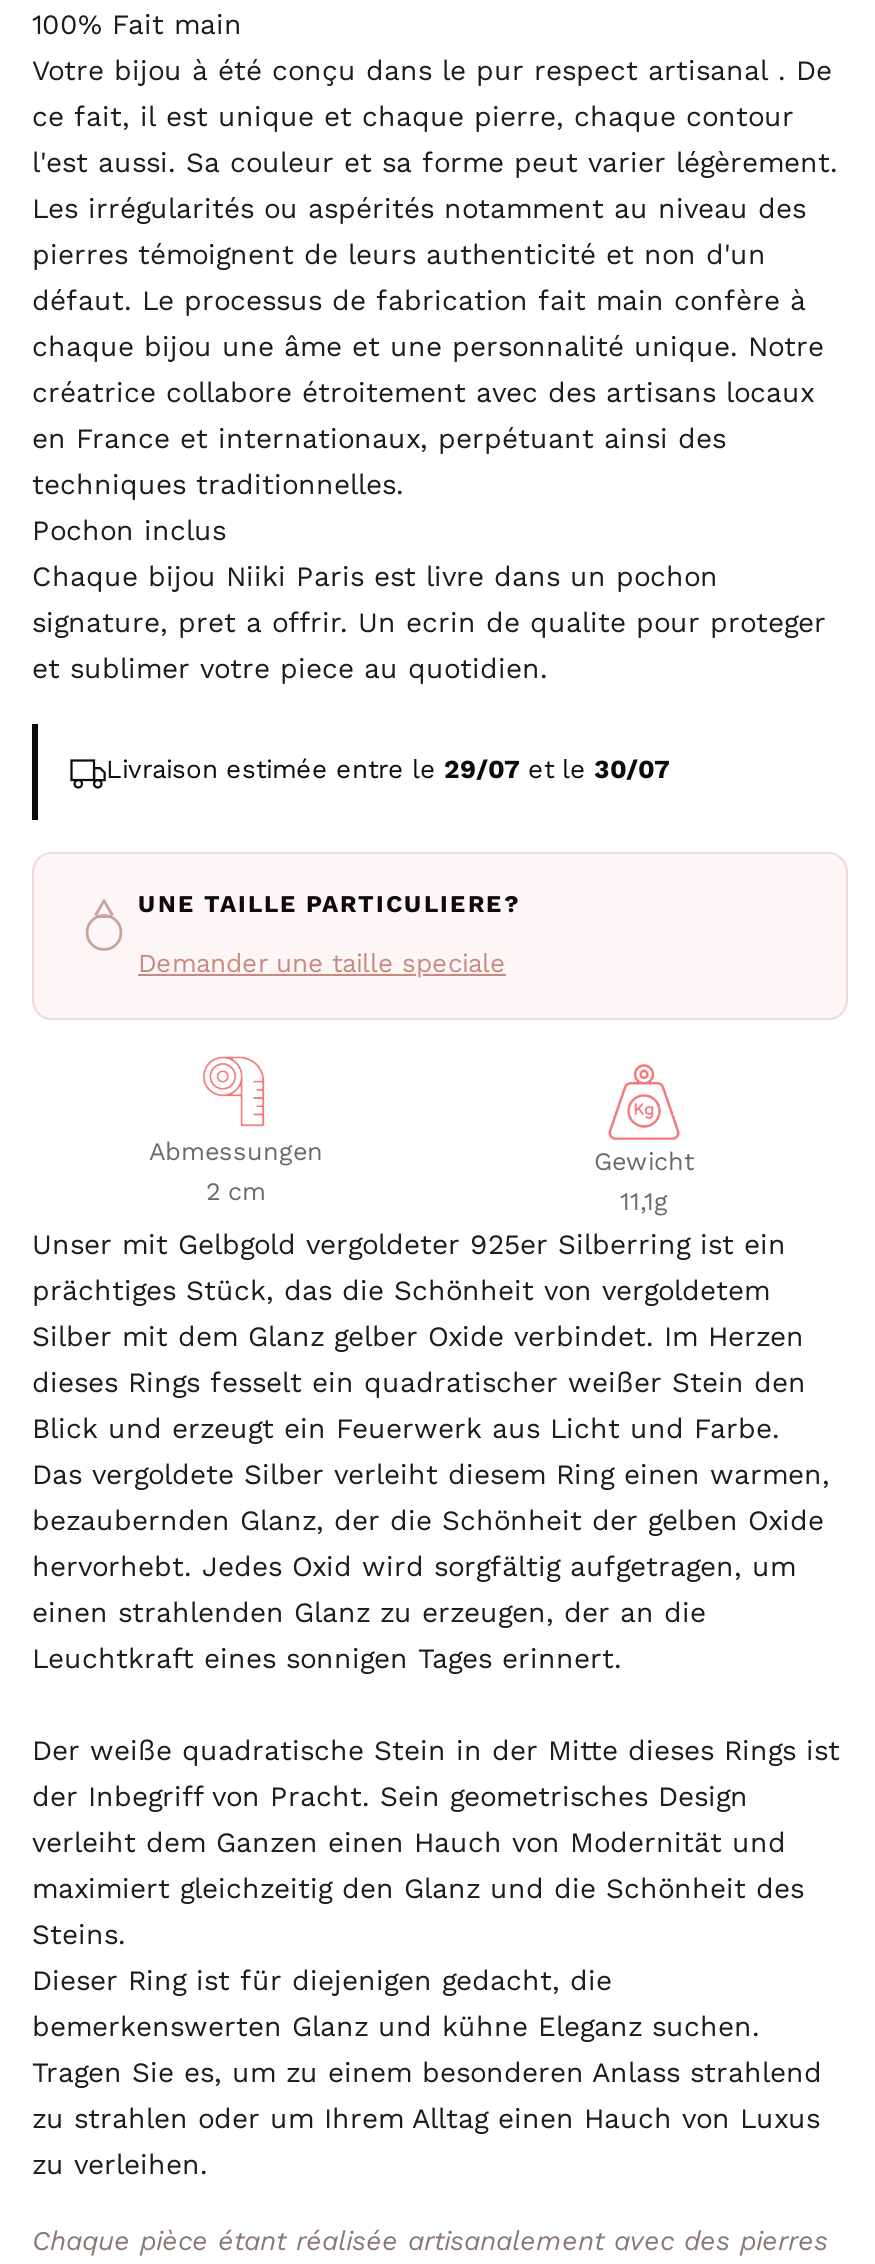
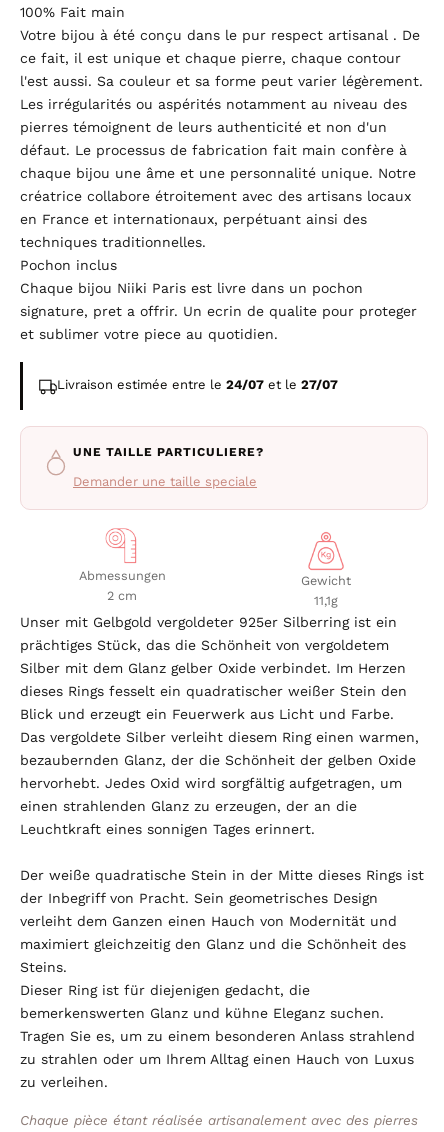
- Livraison estimée entre le 29/07 et le 30/07
+ Livraison estimée entre le 24/07 et le 27/07
